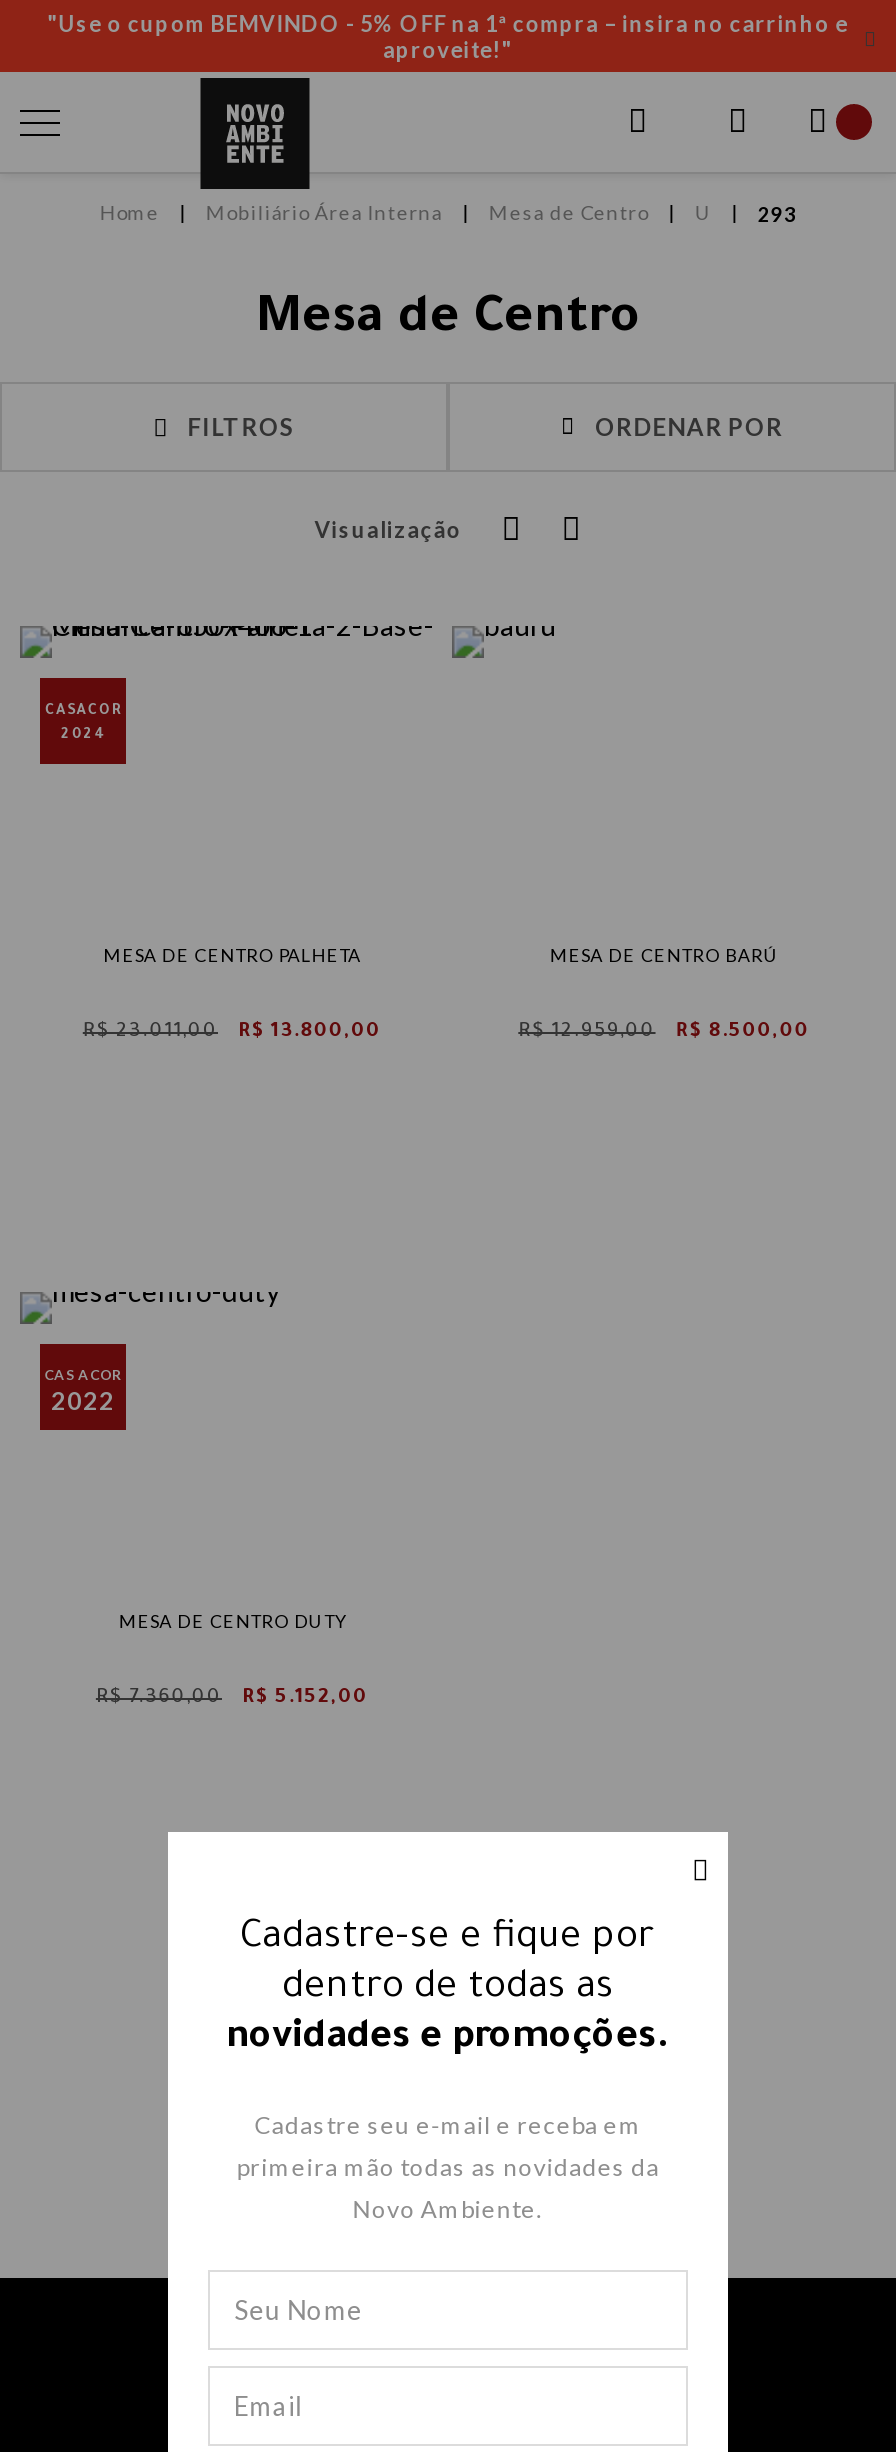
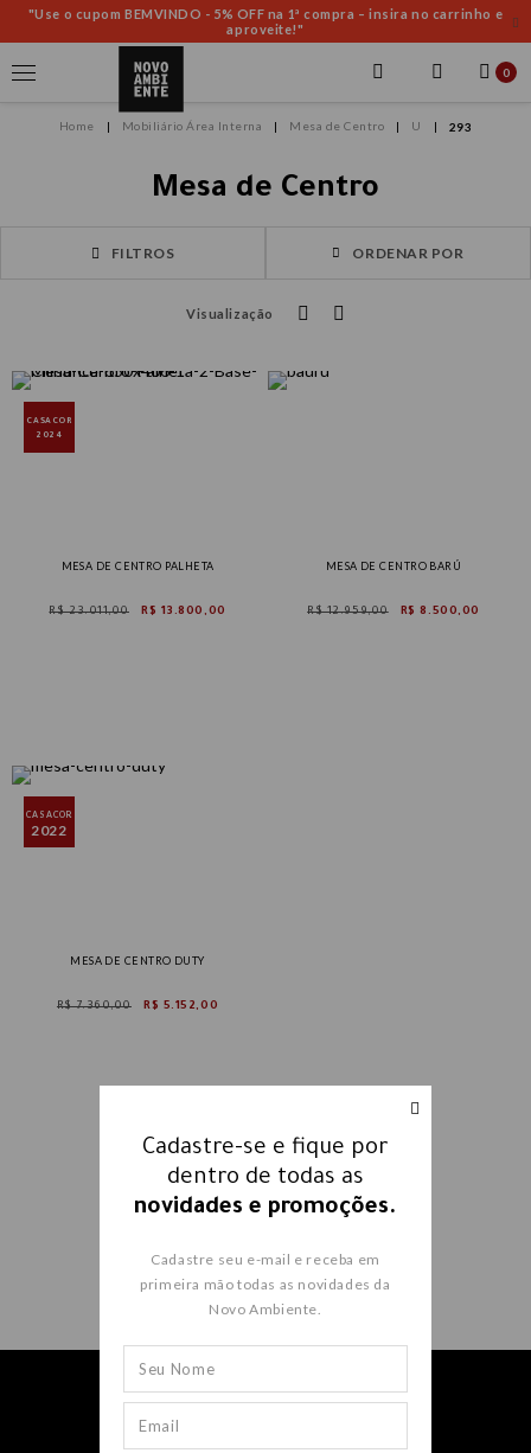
+ 0
